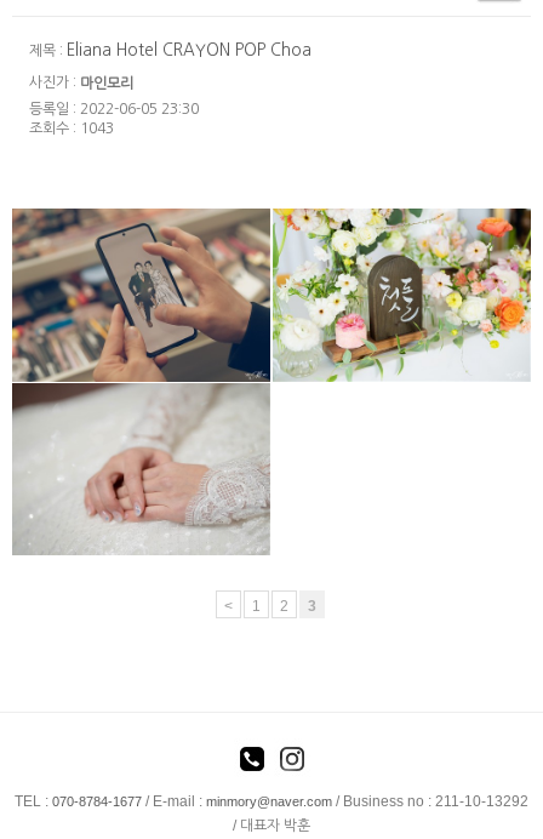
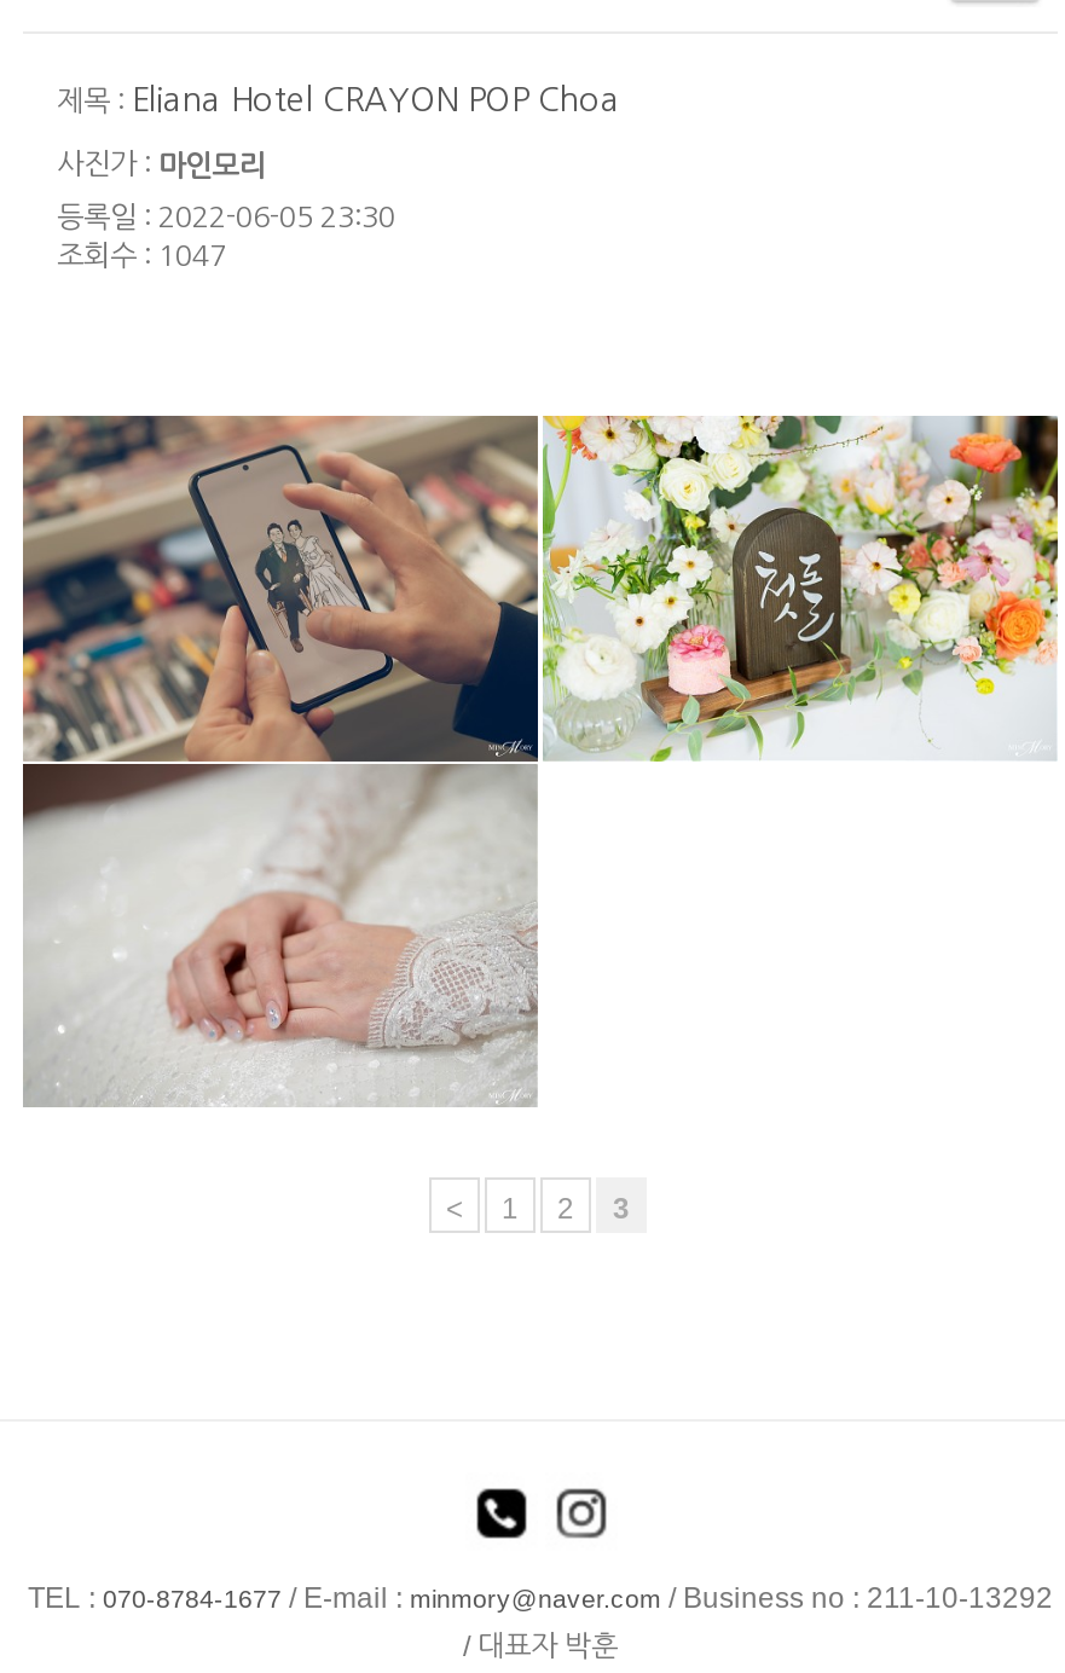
- 조회수 : 1043
+ 조회수 : 1047
